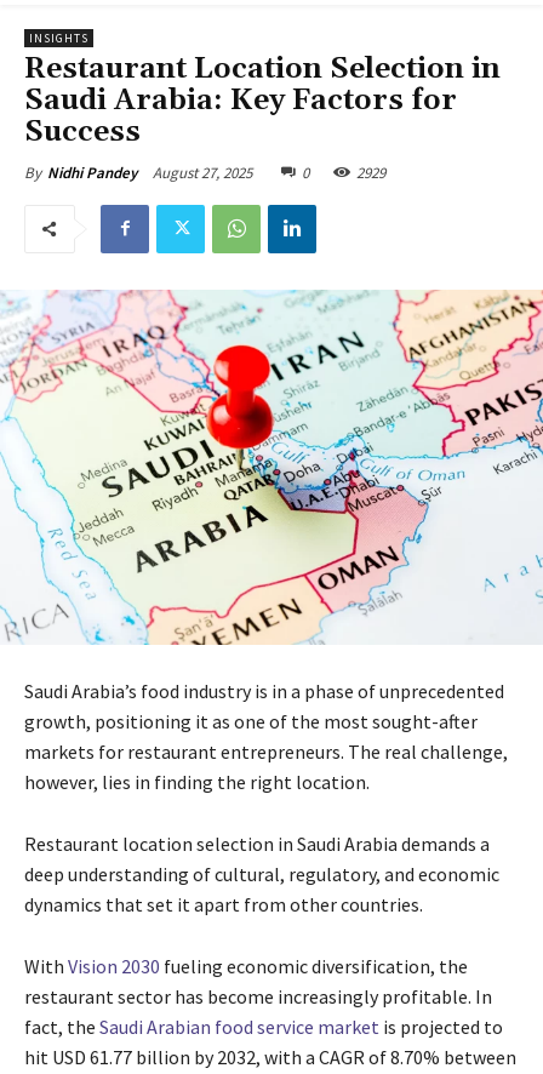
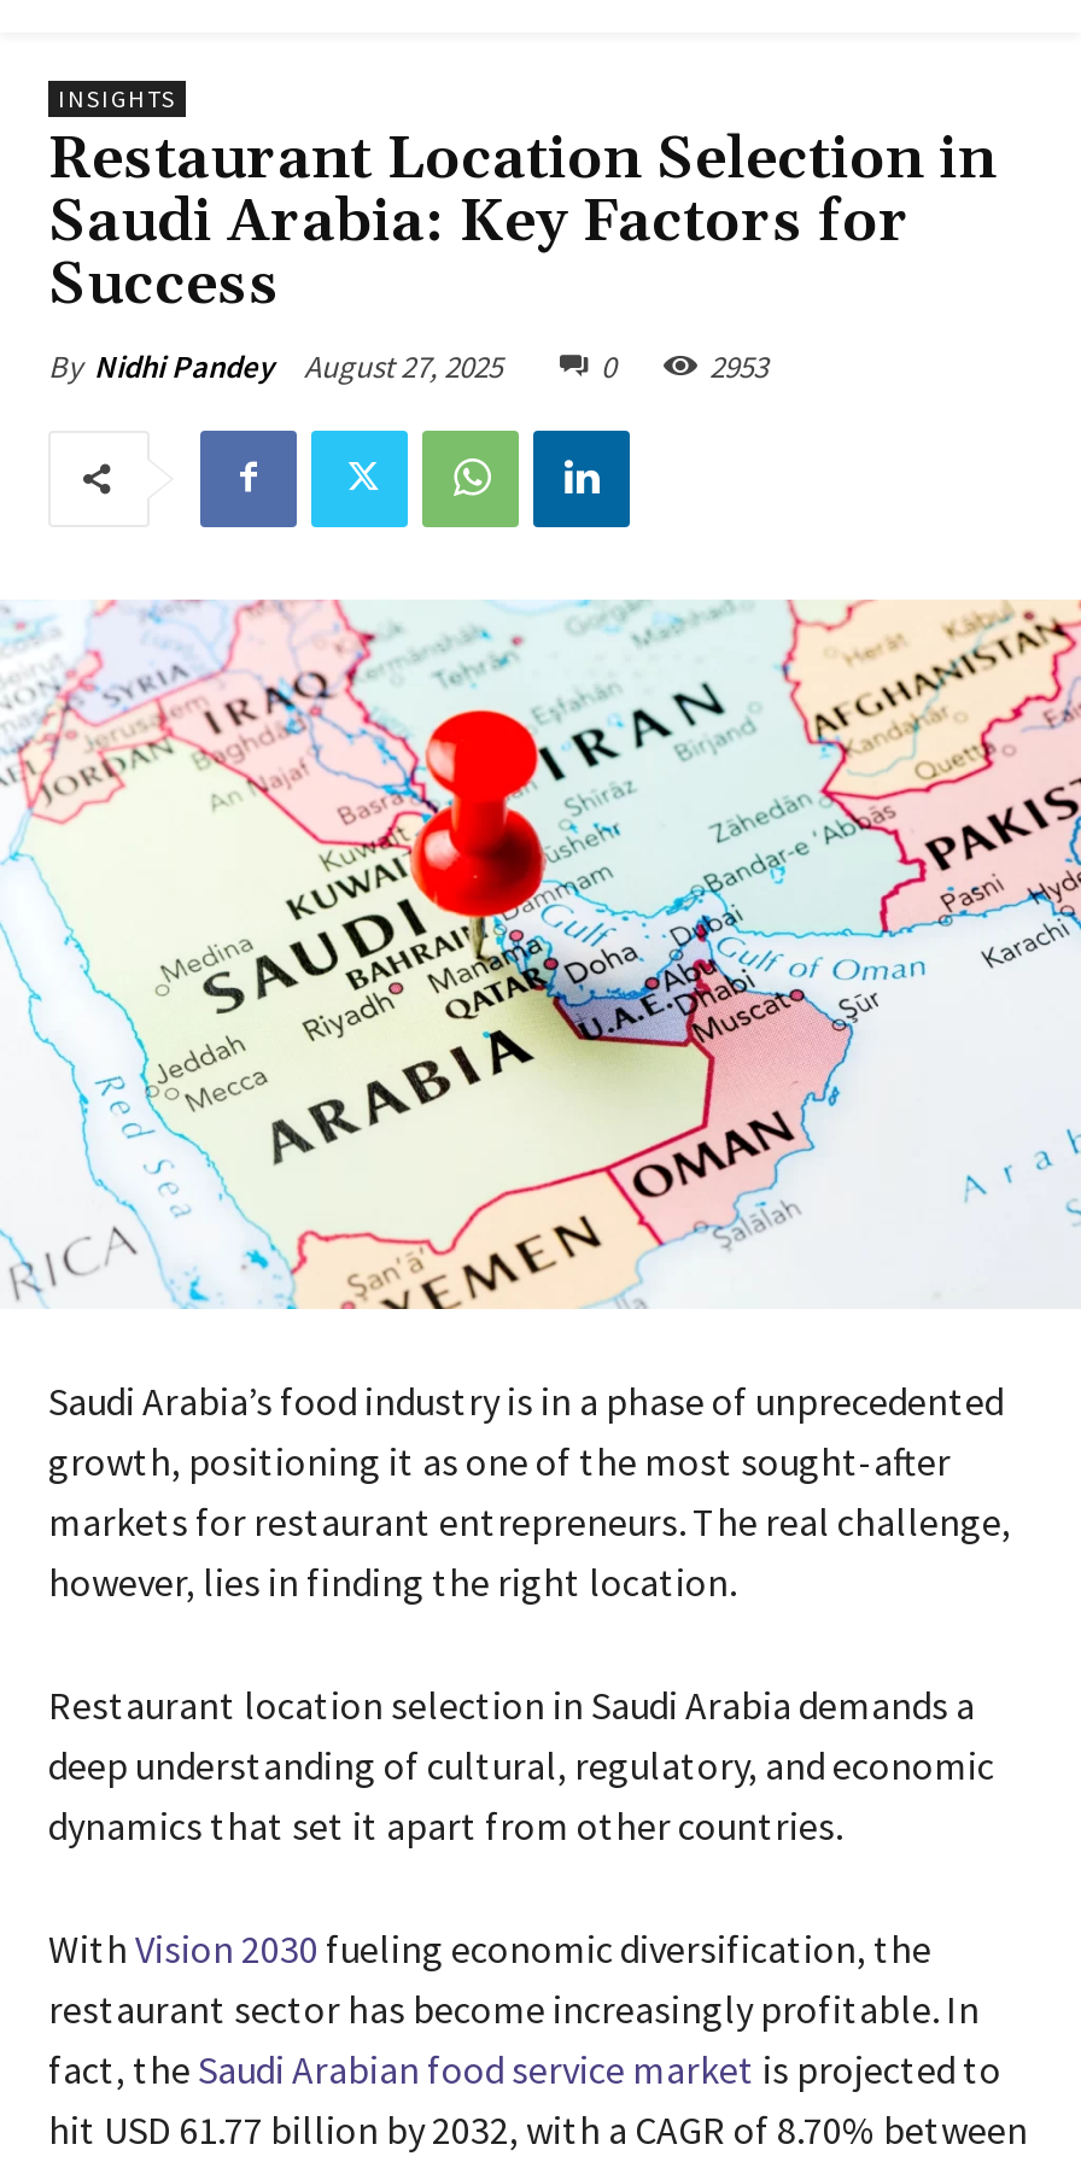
- 2929
+ 2953
